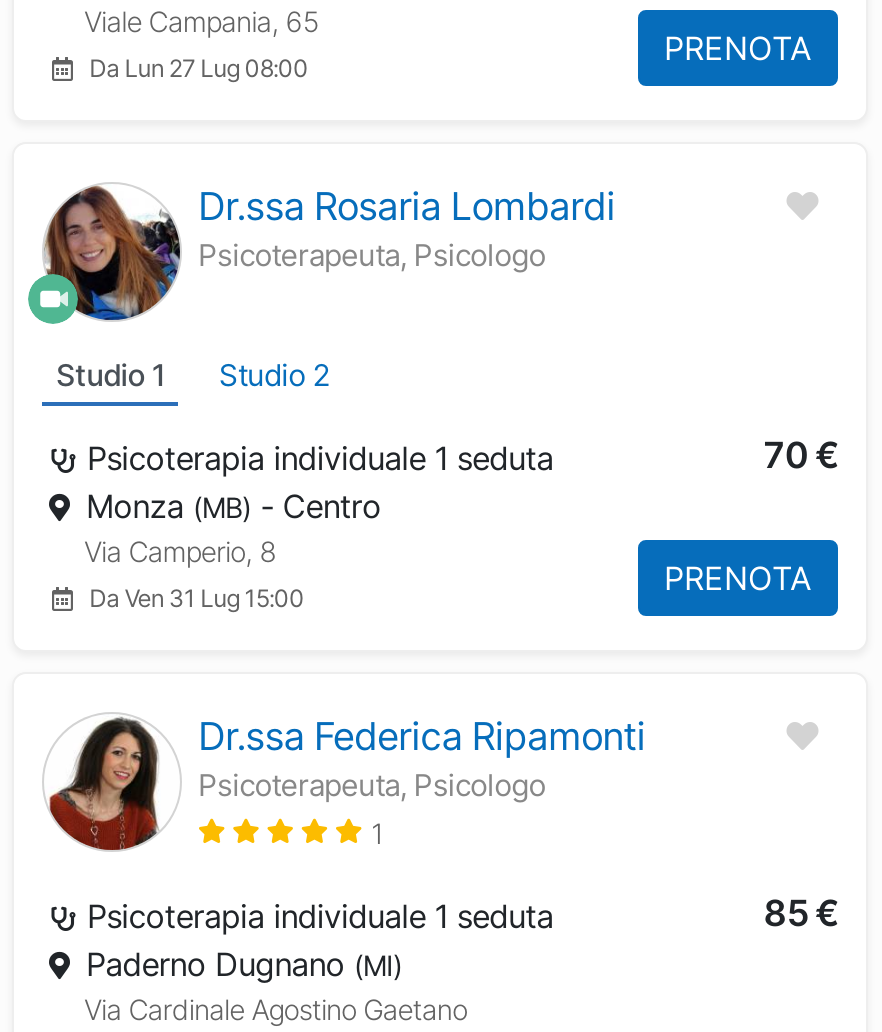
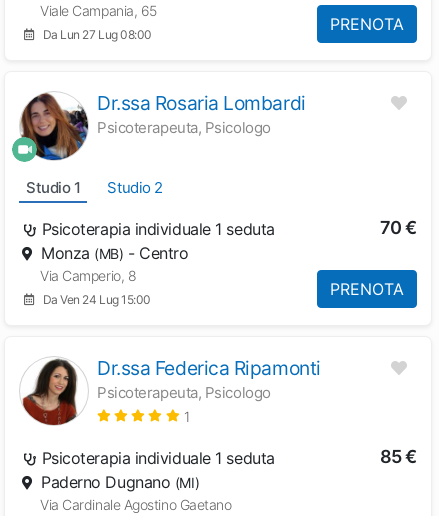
- Da Ven 31 Lug 15:00
+ Da Ven 24 Lug 15:00
